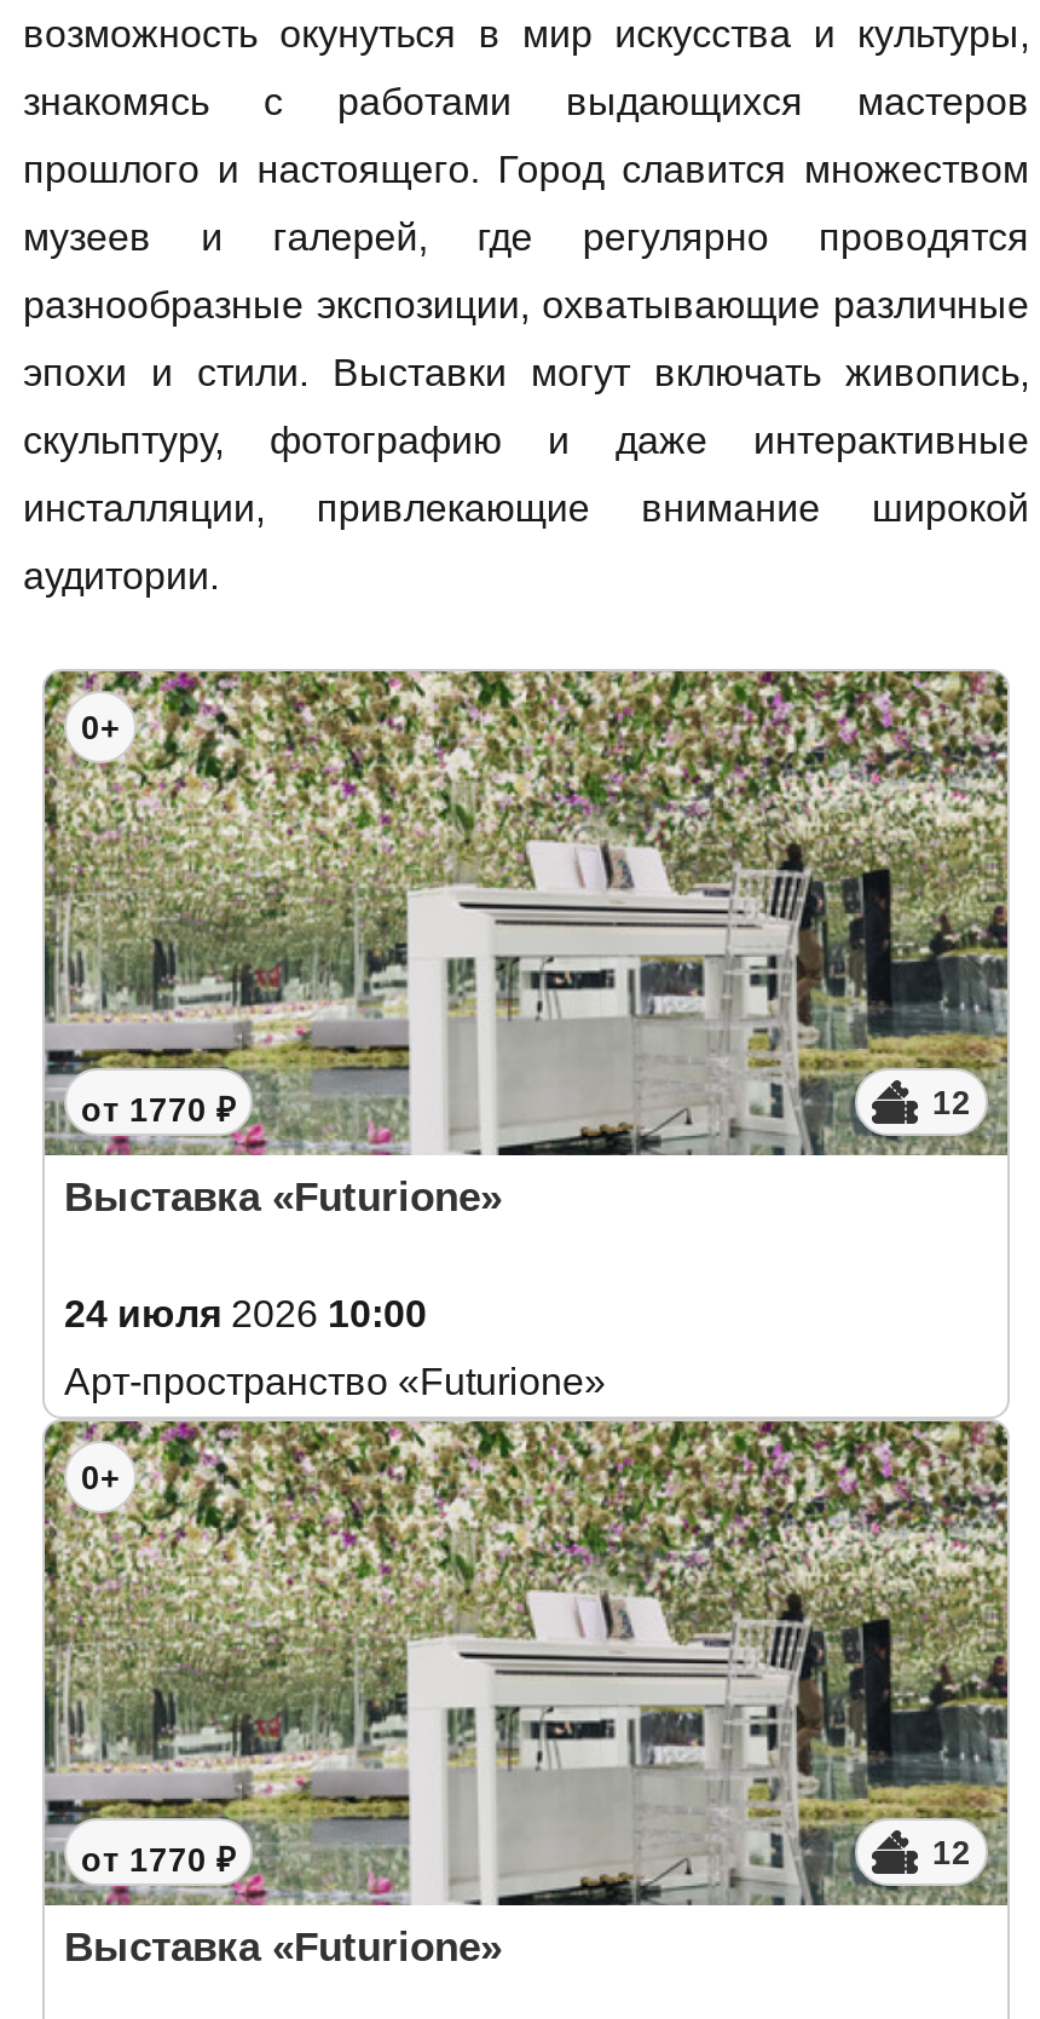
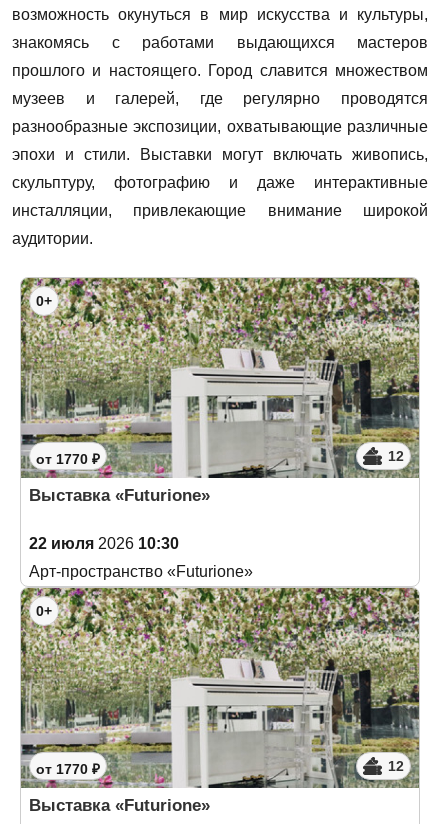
- 24 июля 2026 10:00
+ 22 июля 2026 10:30
